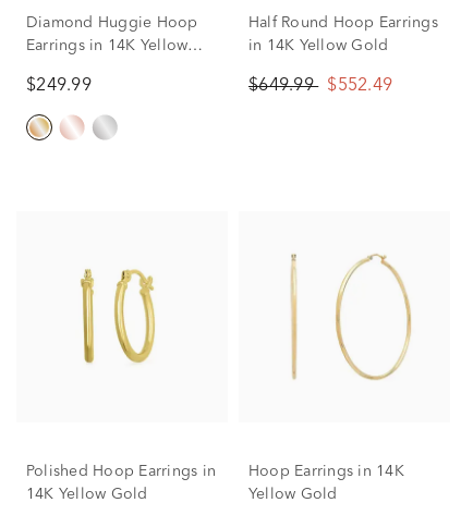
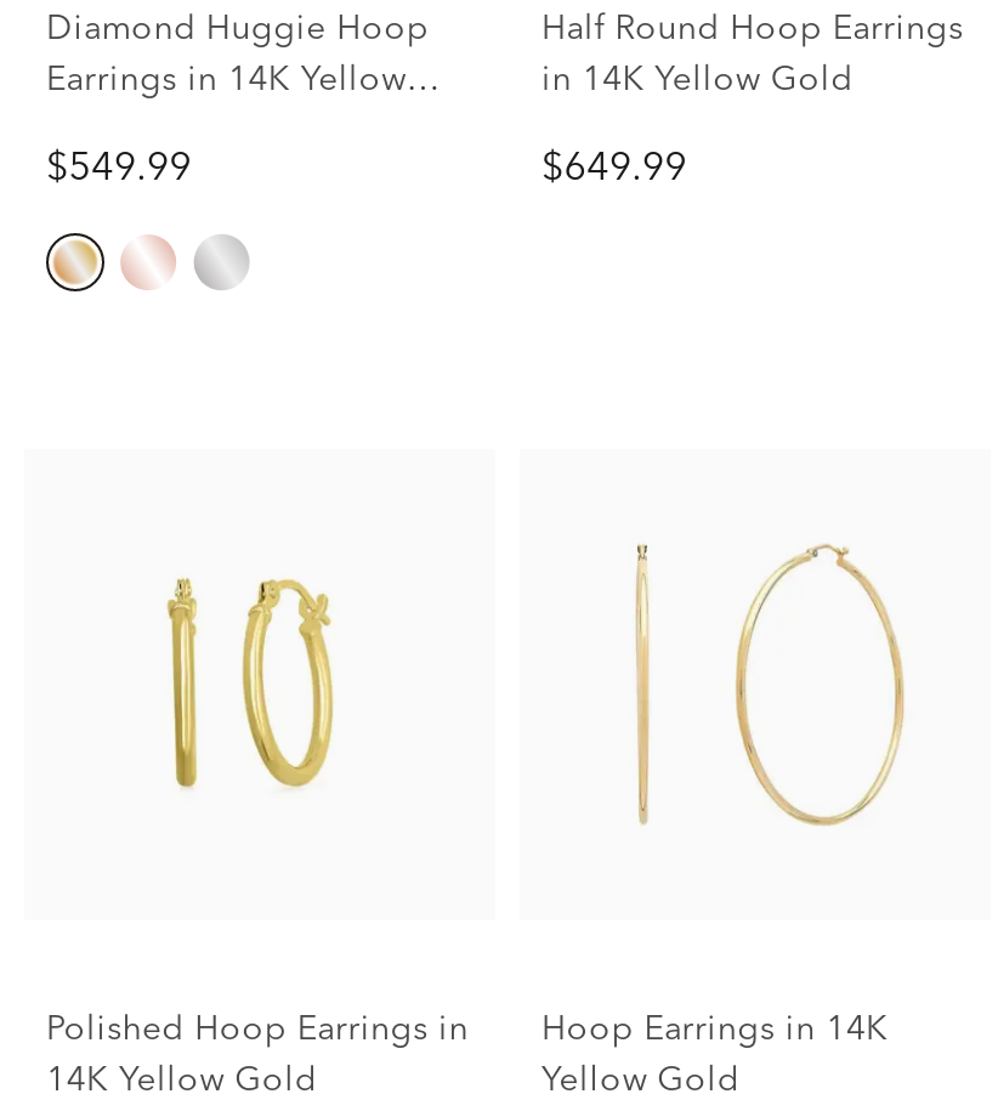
- $249.99
+ $549.99

- $649.99 $552.49
+ $649.99
